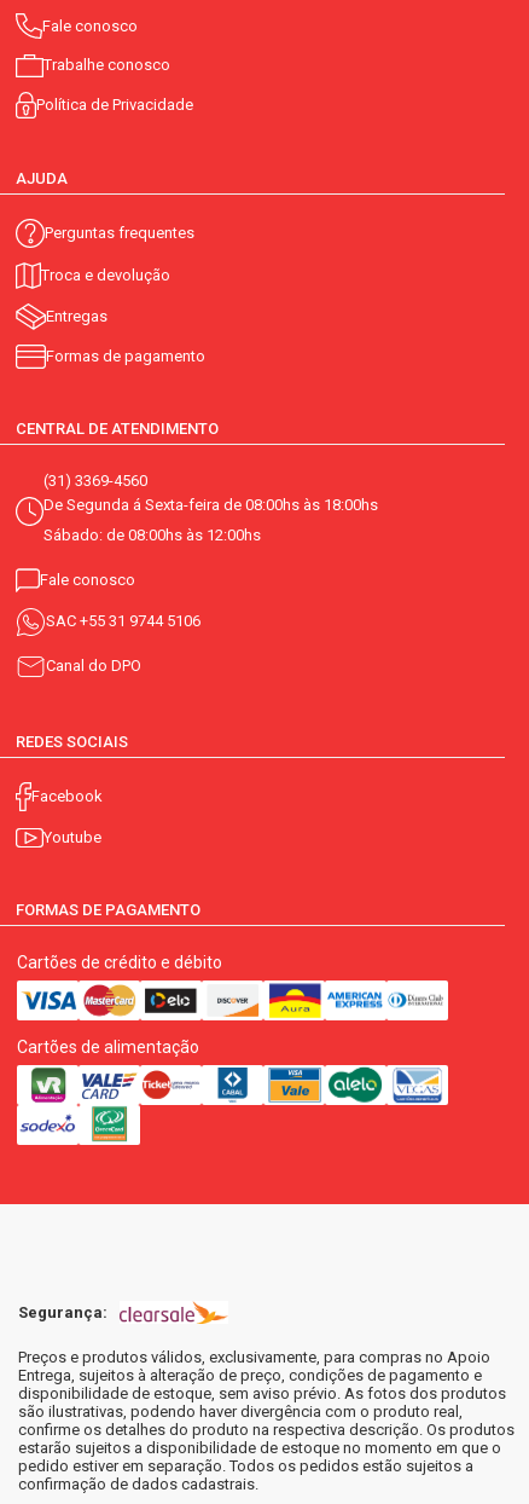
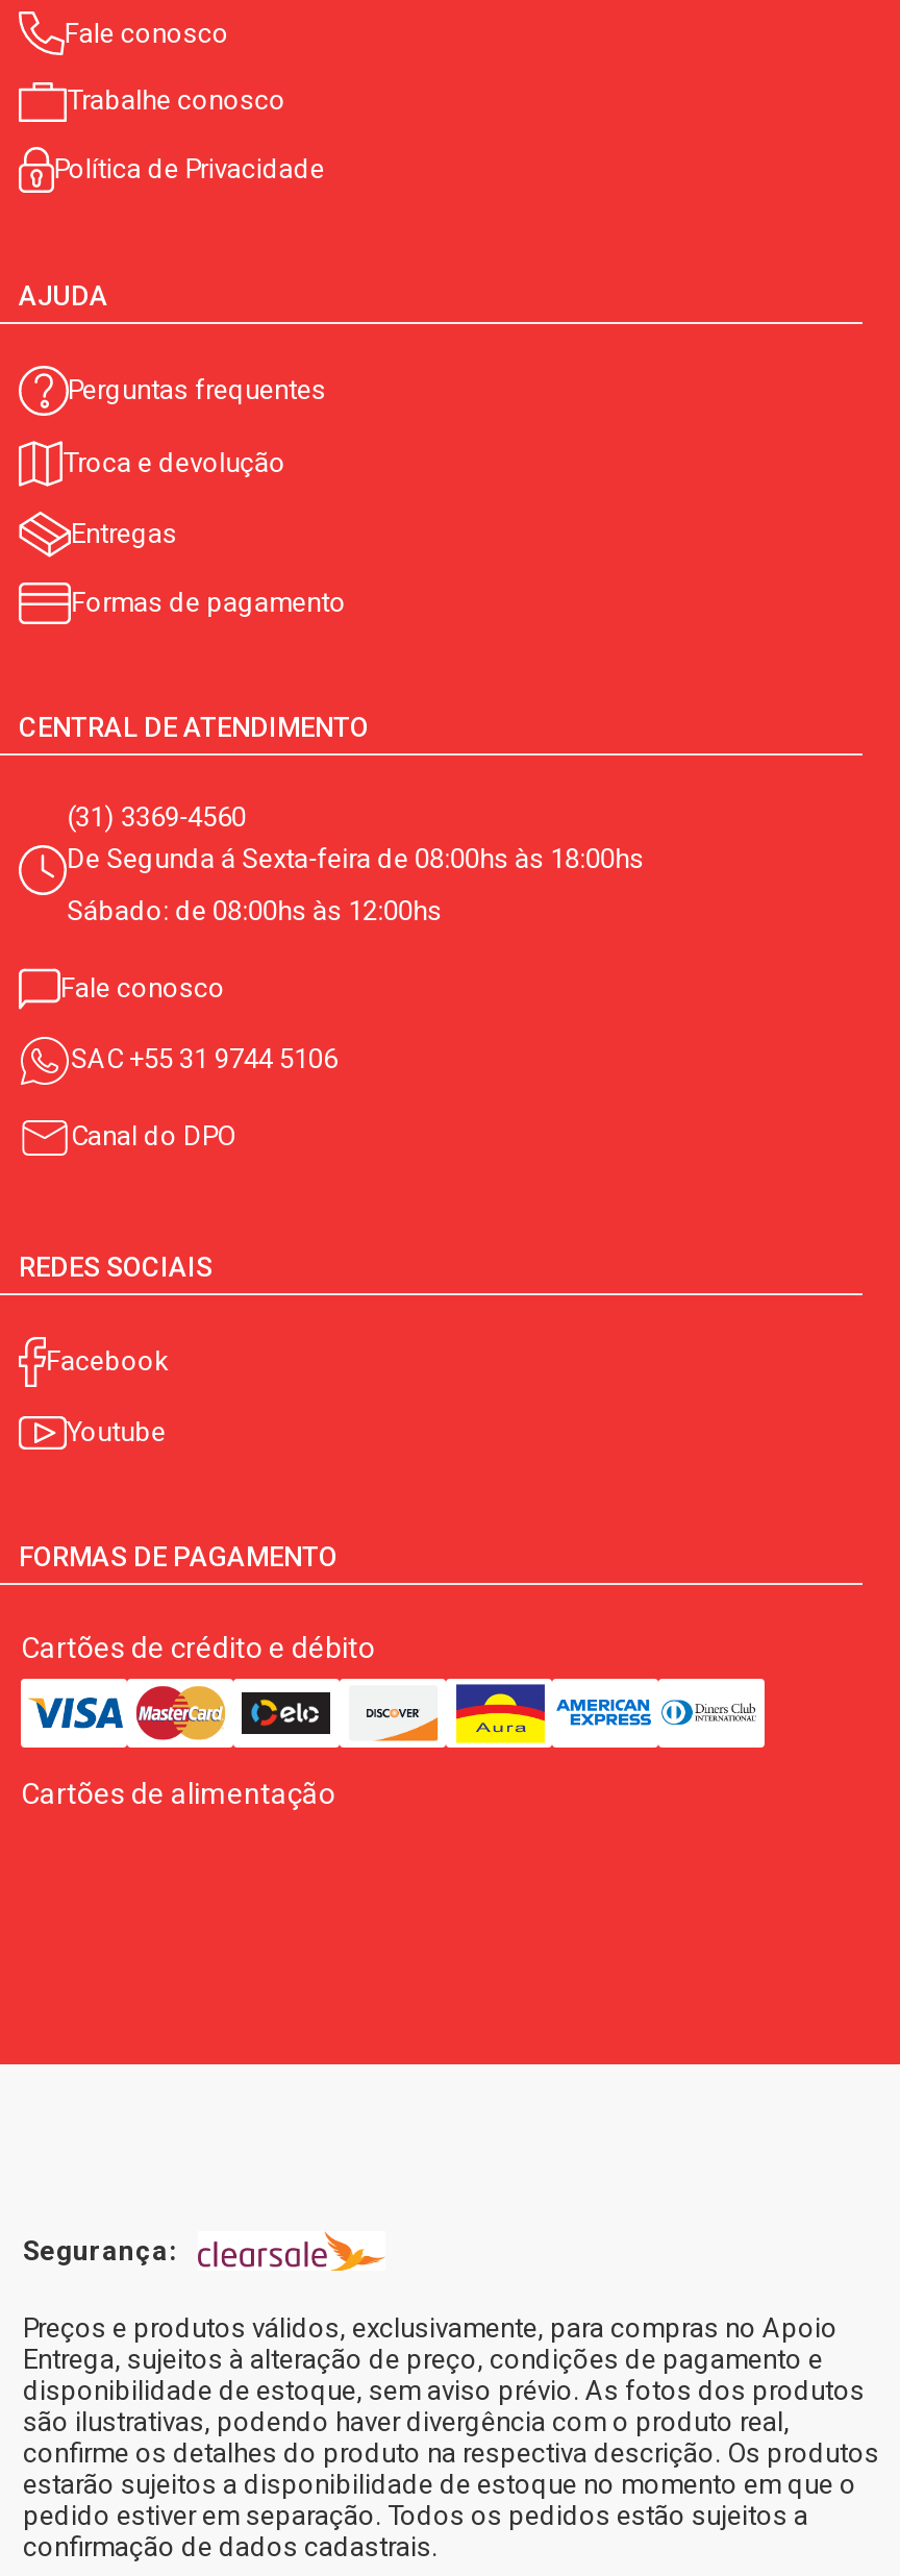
- [image]
